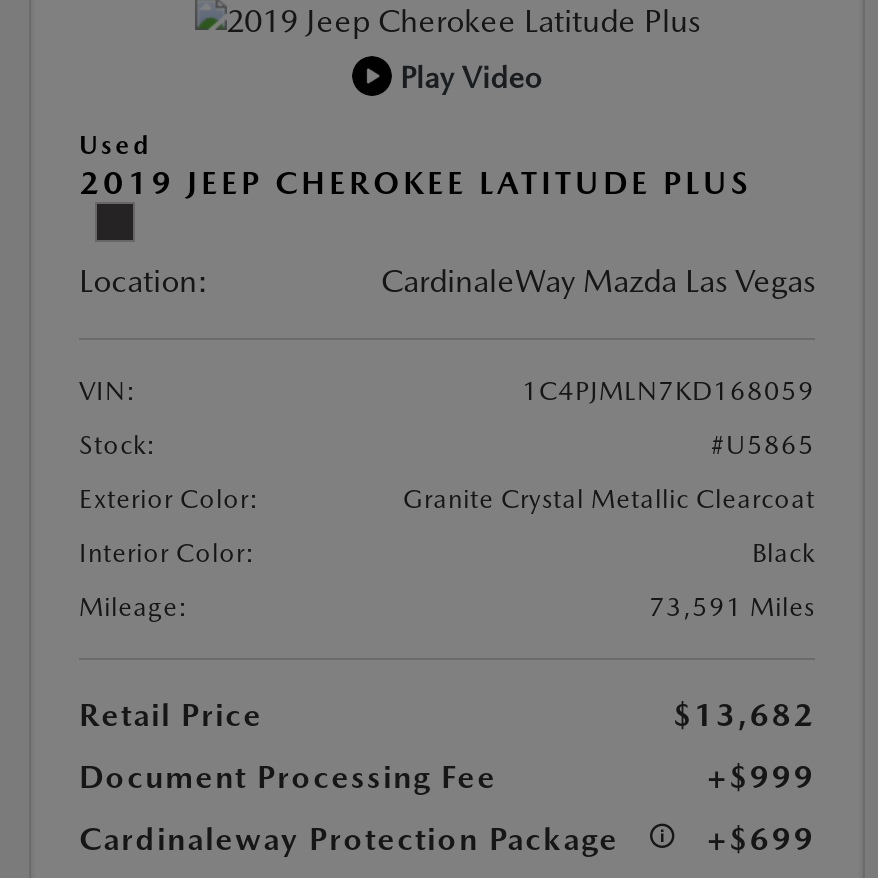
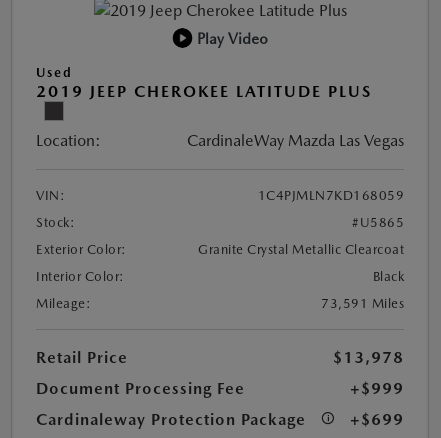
- $13,682
+ $13,978
